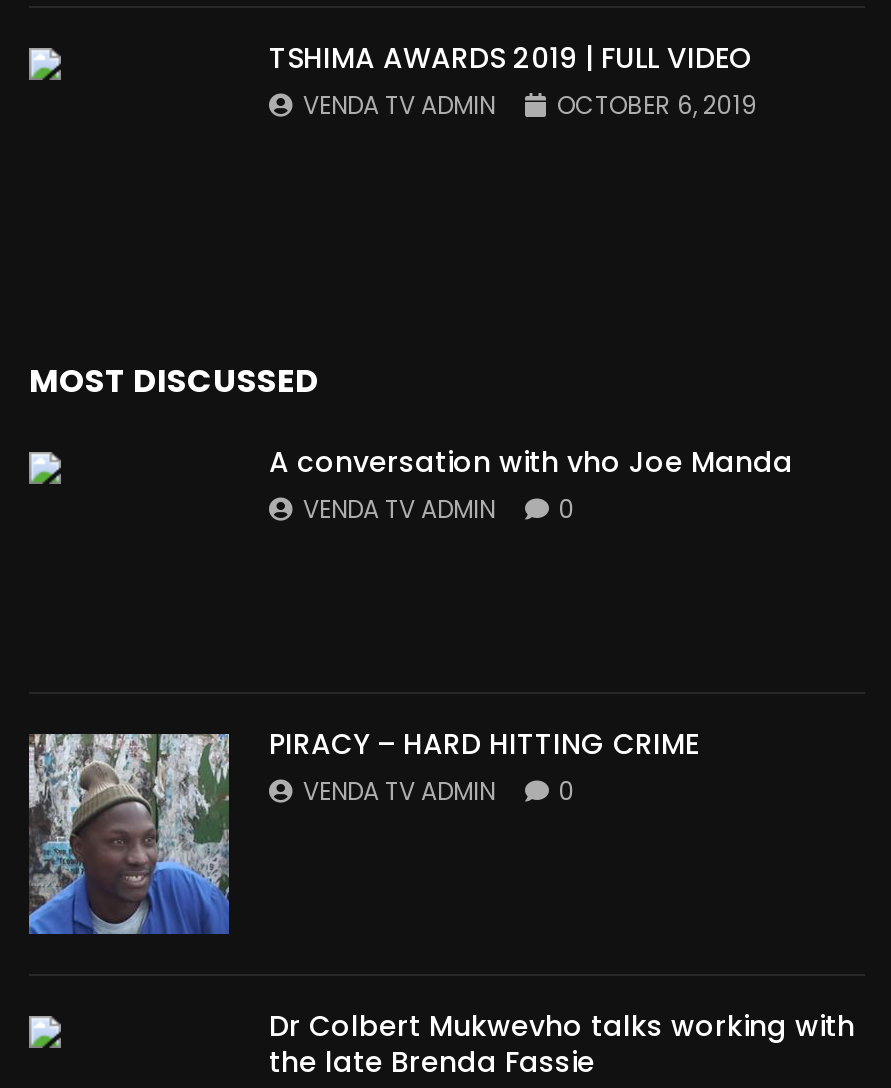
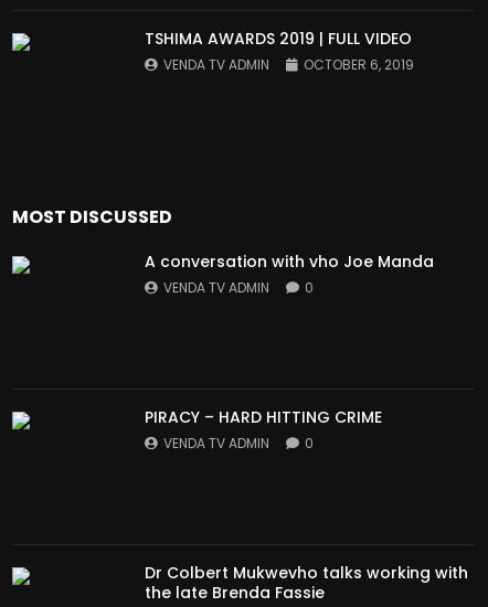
- [image]
